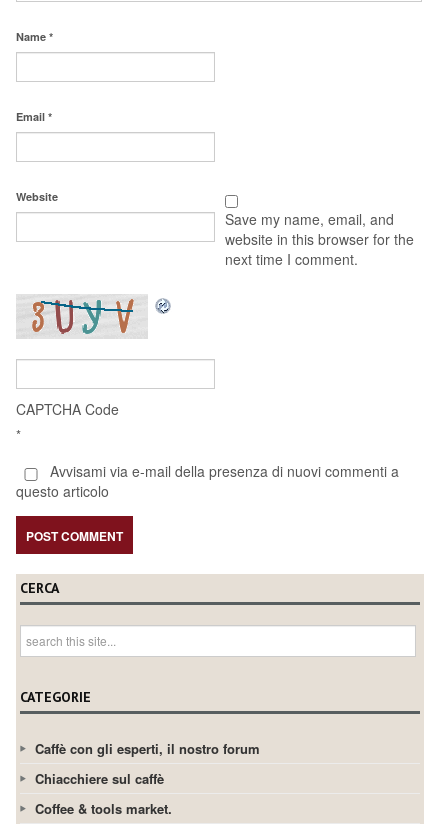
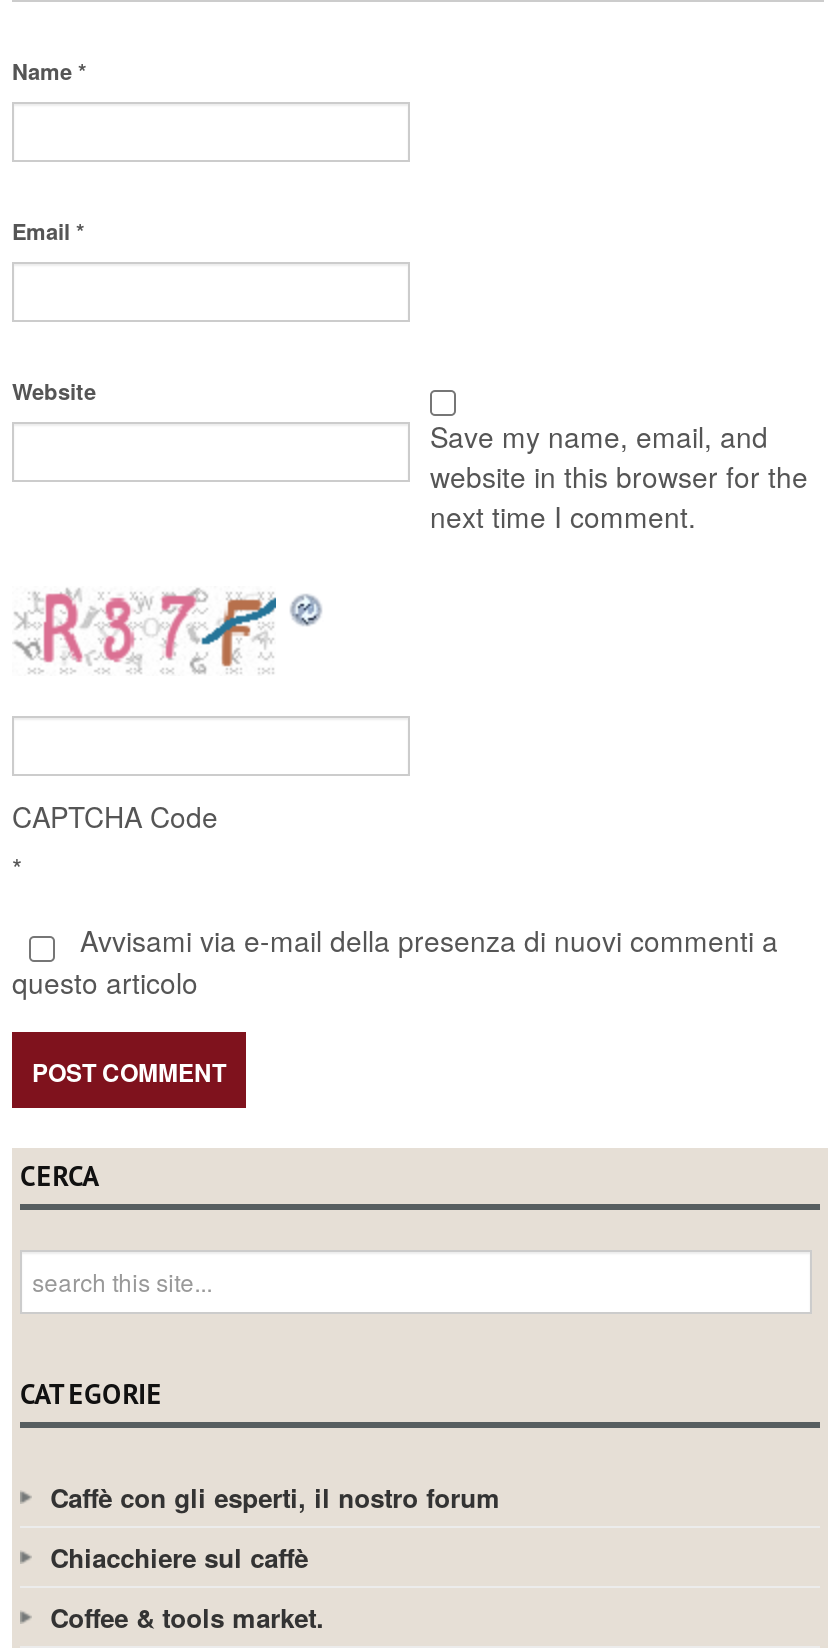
- [image]
+ [image]
